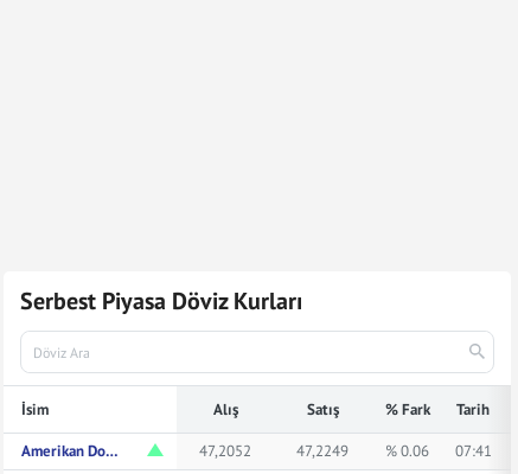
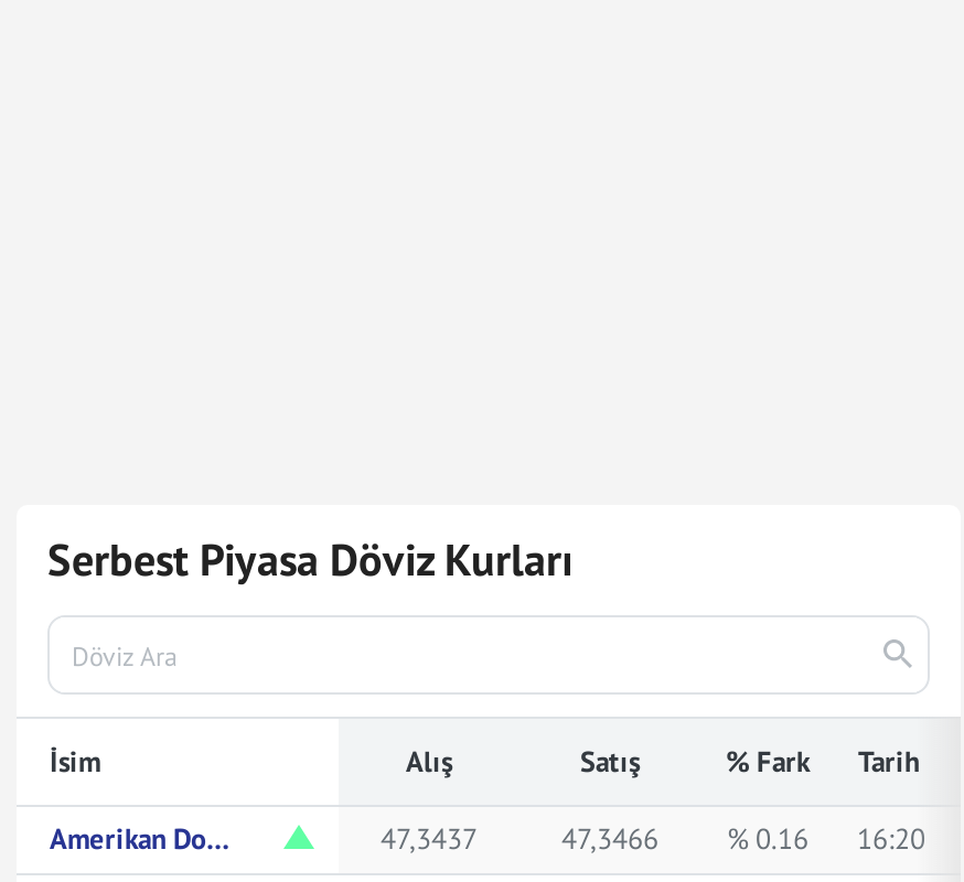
- 47,2052
+ 47,3437

- 47,2249
+ 47,3466

- % 0.06
+ % 0.16

- 07:41
+ 16:20
